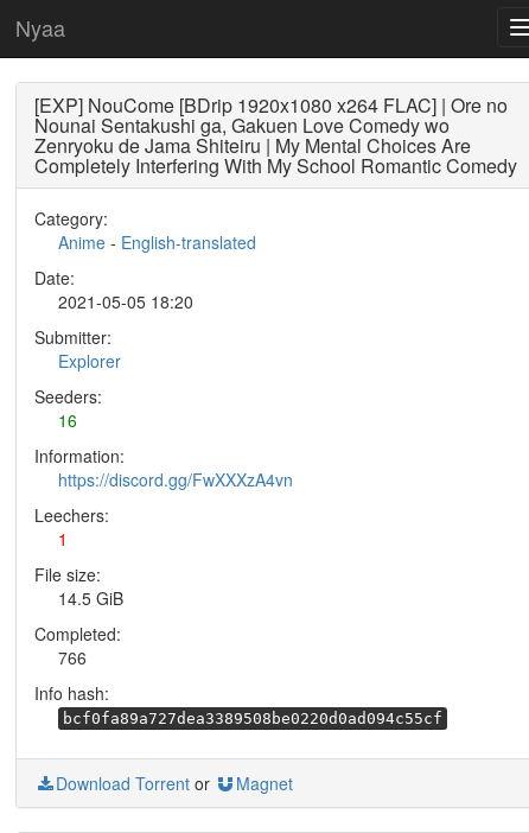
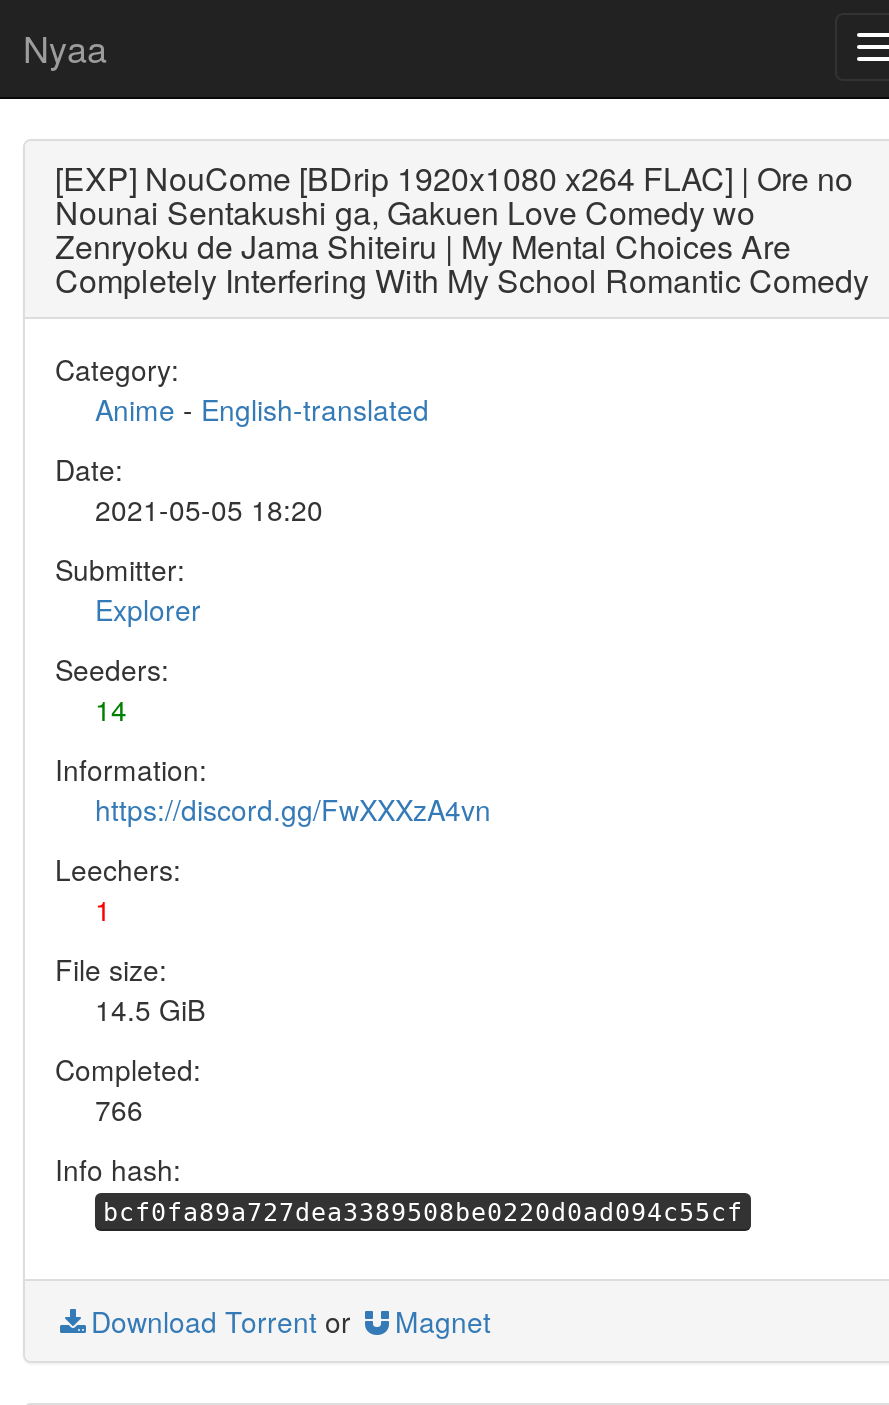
- 16
+ 14
